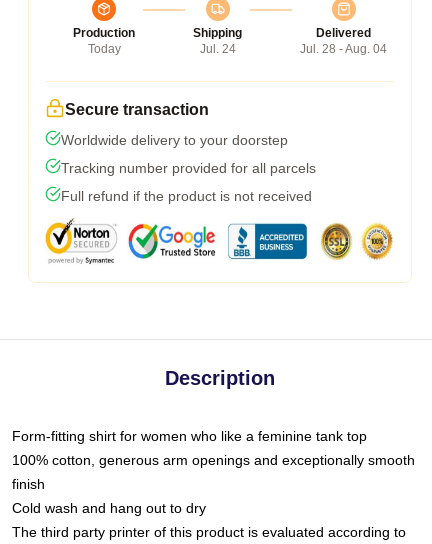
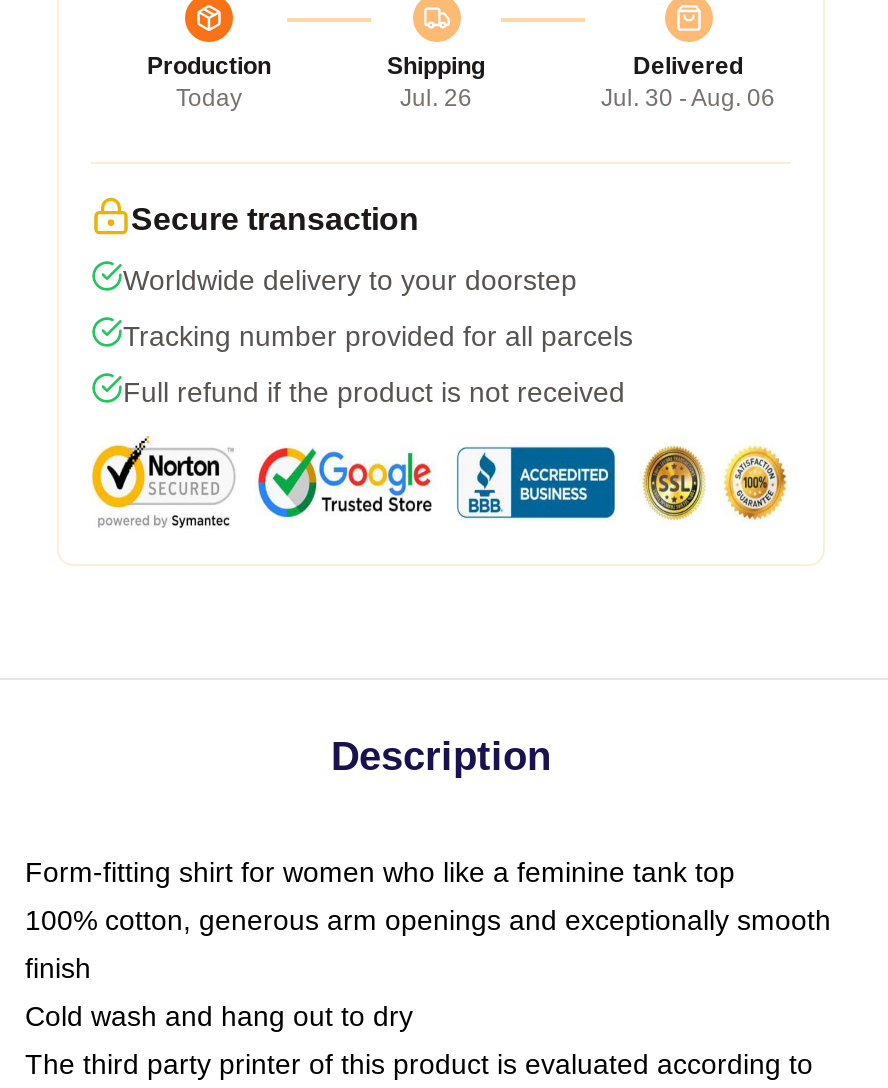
- Jul. 24
+ Jul. 26

- Jul. 28 - Aug. 04
+ Jul. 30 - Aug. 06
